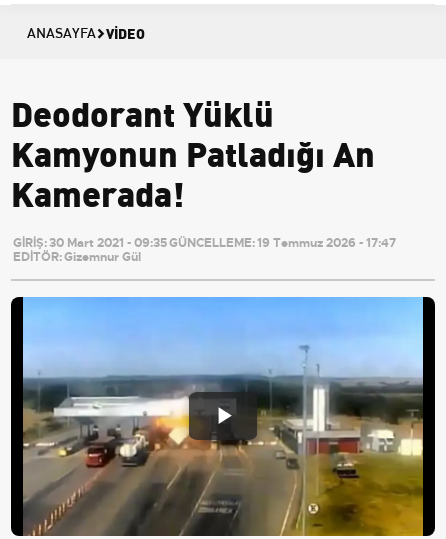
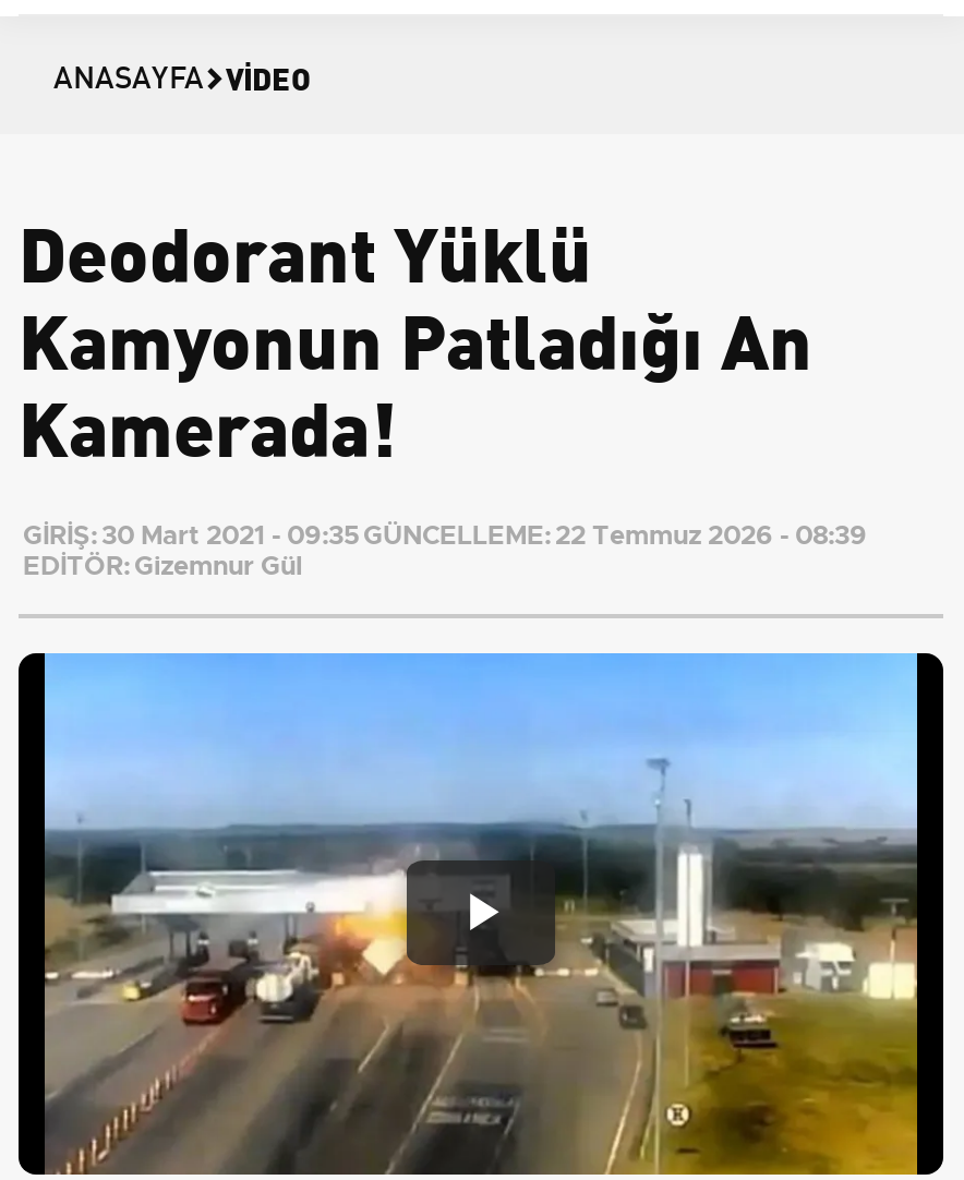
- GİRİŞ: 30 Mart 2021 - 09:35 GÜNCELLEME: 19 Temmuz 2026 - 17:47
+ GİRİŞ: 30 Mart 2021 - 09:35 GÜNCELLEME: 22 Temmuz 2026 - 08:39
